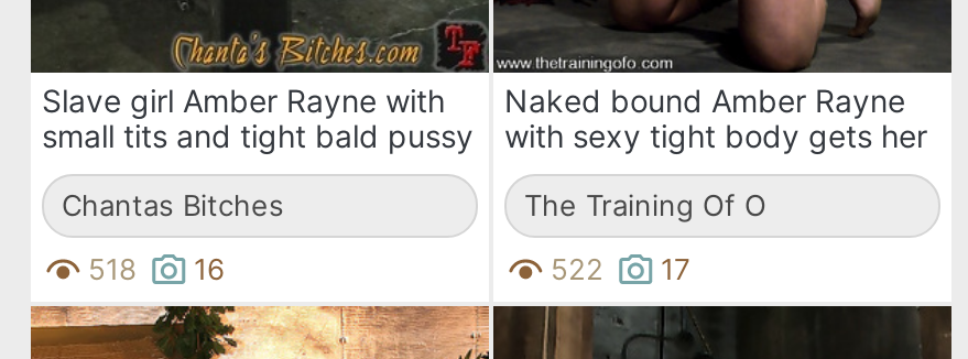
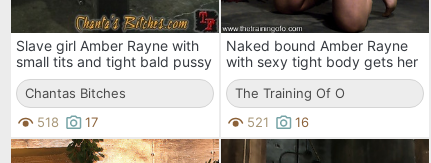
- 518 16
+ 518 17

- 522
+ 521

- 17
+ 16
